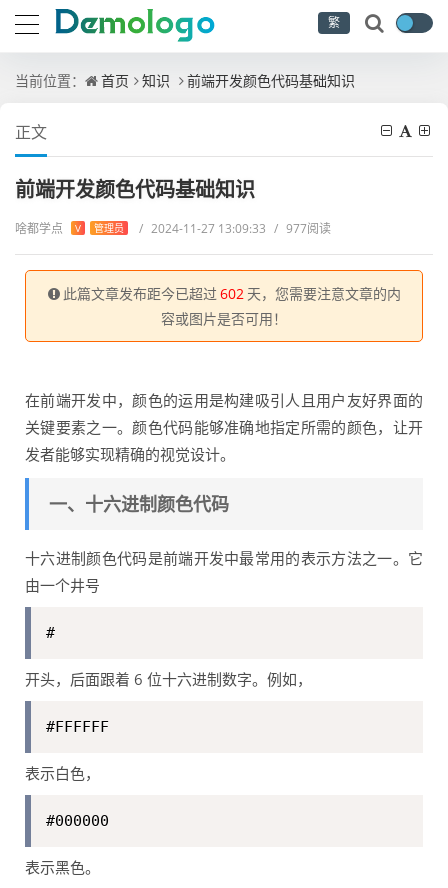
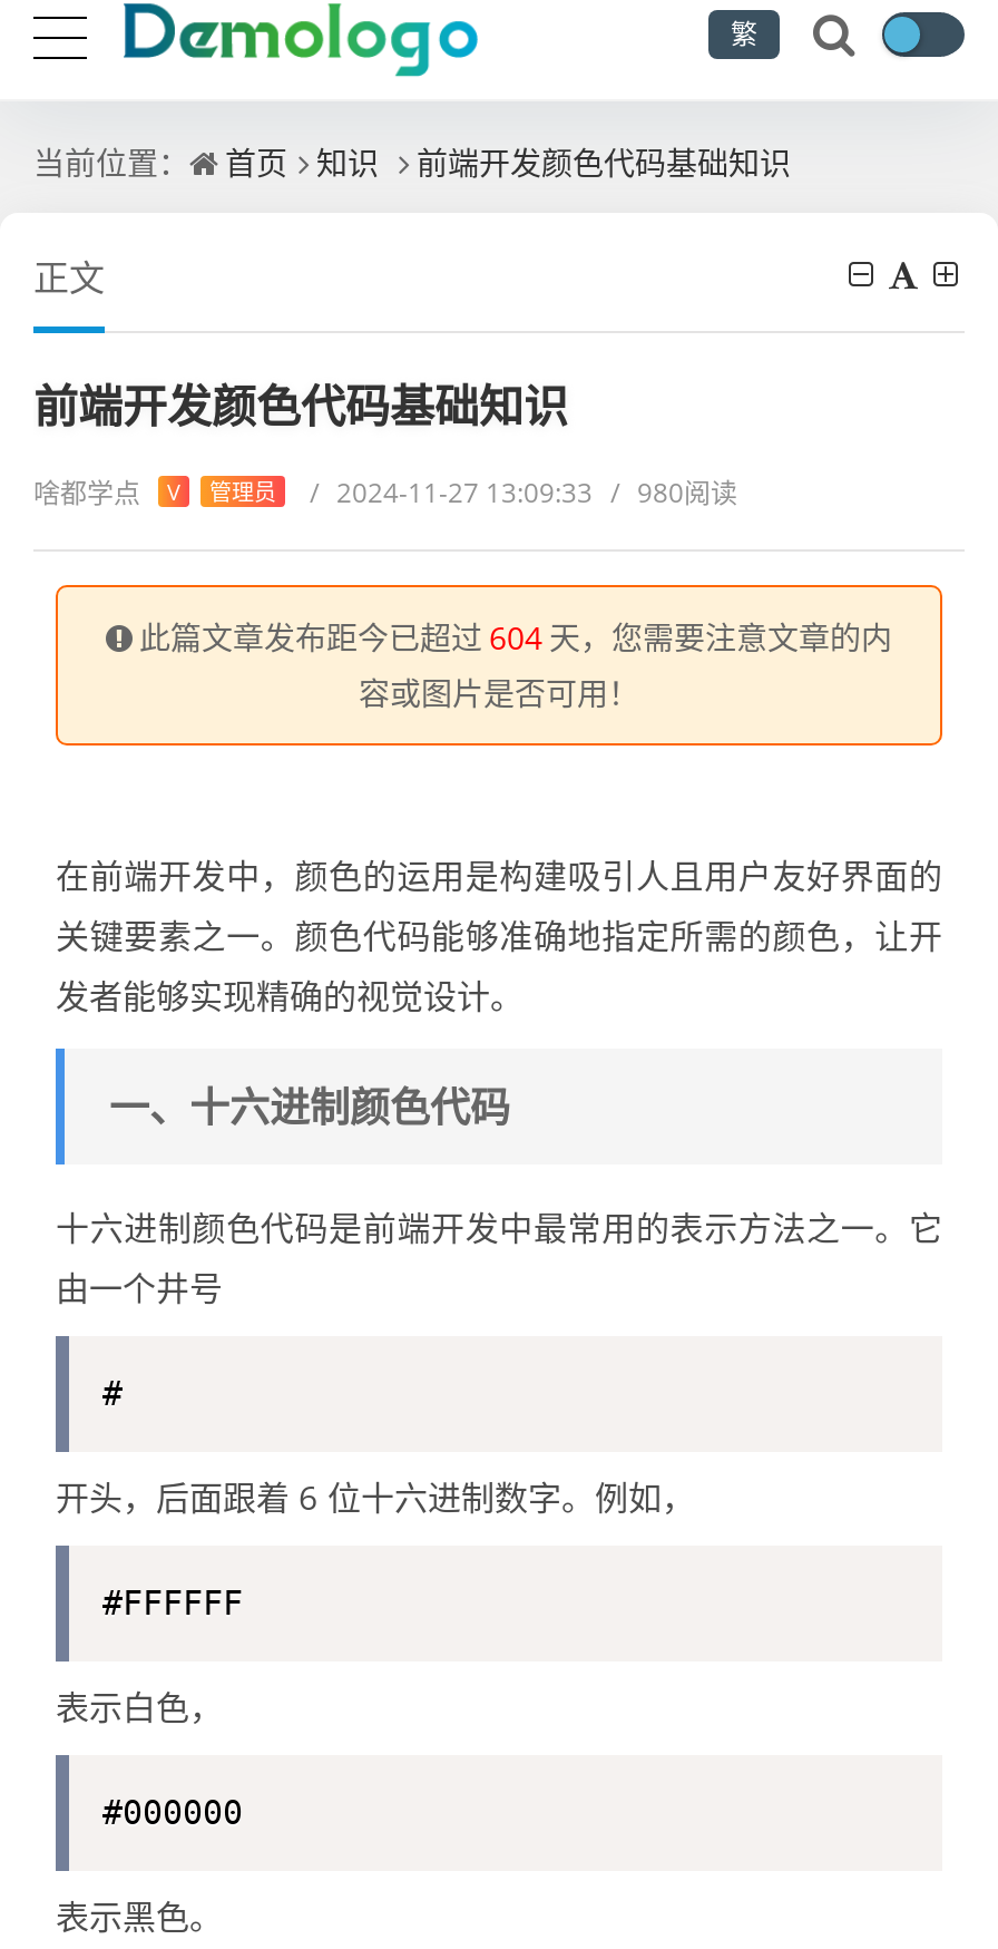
- / 2024-11-27 13:09:33 / 977阅读
+ / 2024-11-27 13:09:33 / 980阅读

- 此篇文章发布距今已超过 602 天，您需要注意文章的内
+ 此篇文章发布距今已超过 604 天，您需要注意文章的内
